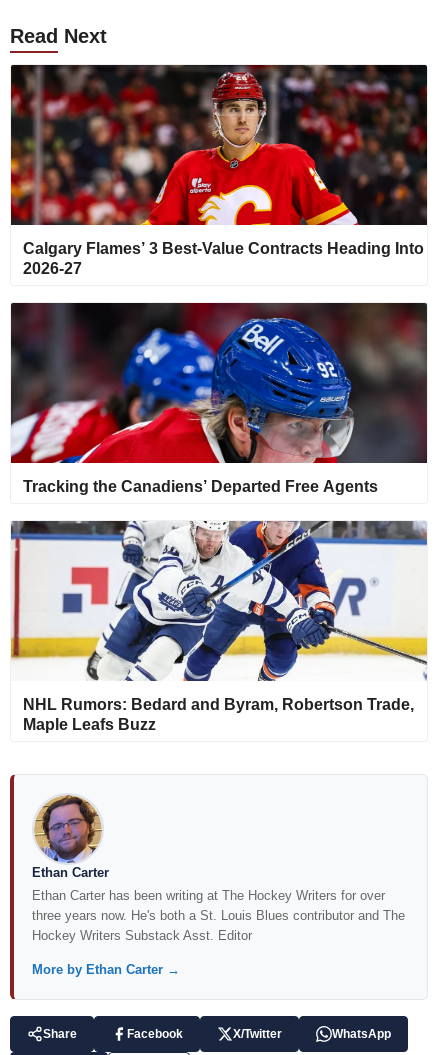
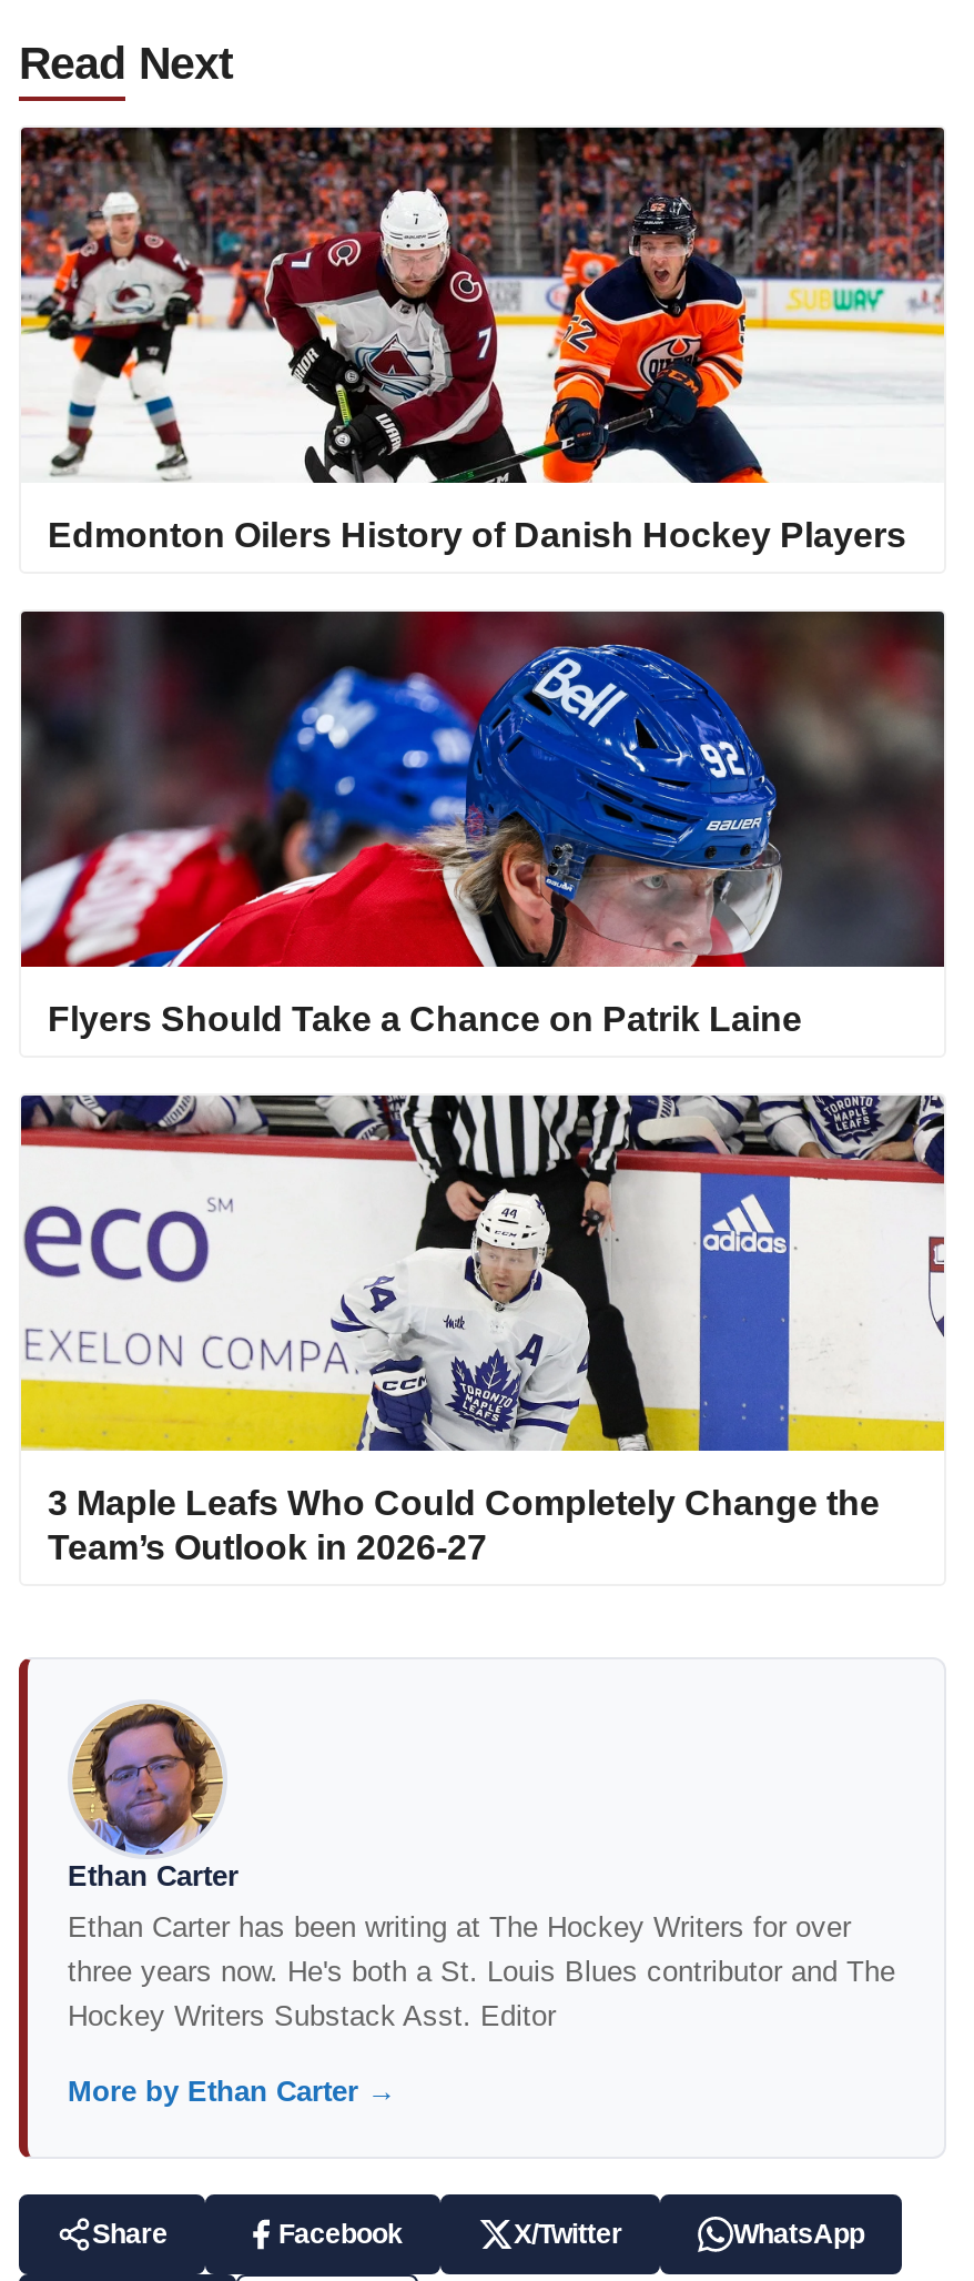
- [image]
- Calgary Flames’ 3 Best-Value Contracts Heading Into
- 2026-27
+ [image]
+ Edmonton Oilers History of Danish Hockey Players

- Tracking the Canadiens’ Departed Free Agents
+ Flyers Should Take a Chance on Patrik Laine

- [image]
- NHL Rumors: Bedard and Byram, Robertson Trade,
- Maple Leafs Buzz
+ [image]
+ 3 Maple Leafs Who Could Completely Change the
+ Team’s Outlook in 2026-27
